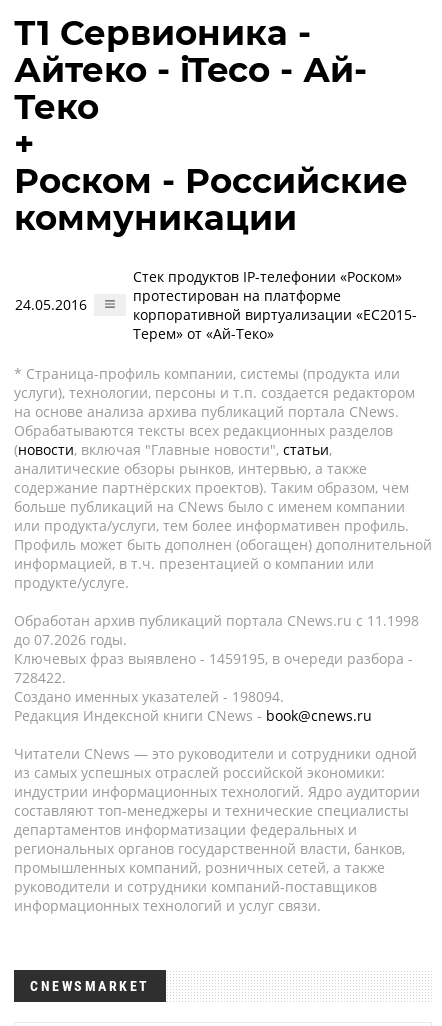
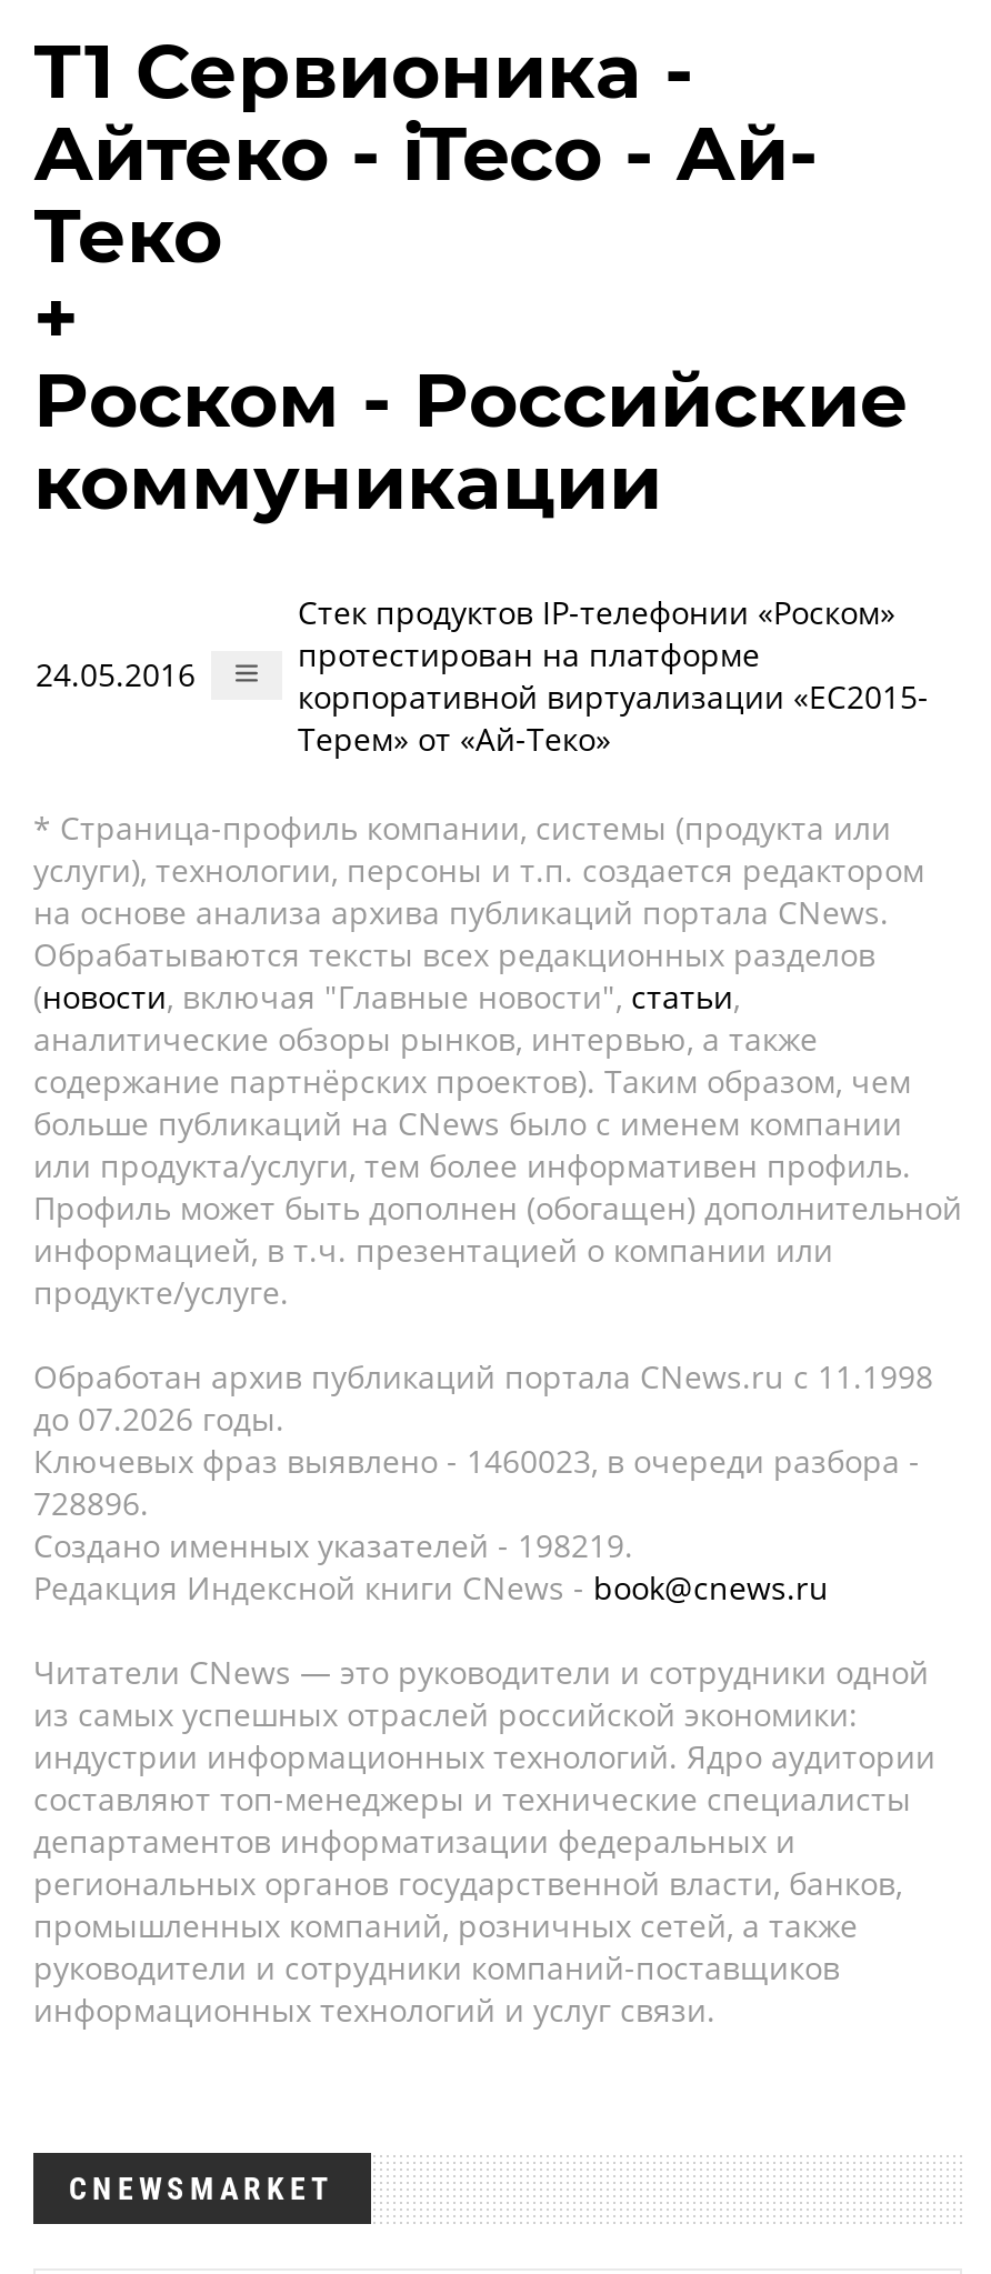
- Ключевых фраз выявлено - 1459195, в очереди разбора -
+ Ключевых фраз выявлено - 1460023, в очереди разбора -

- 728422.
+ 728896.

- Создано именных указателей - 198094.
+ Создано именных указателей - 198219.
